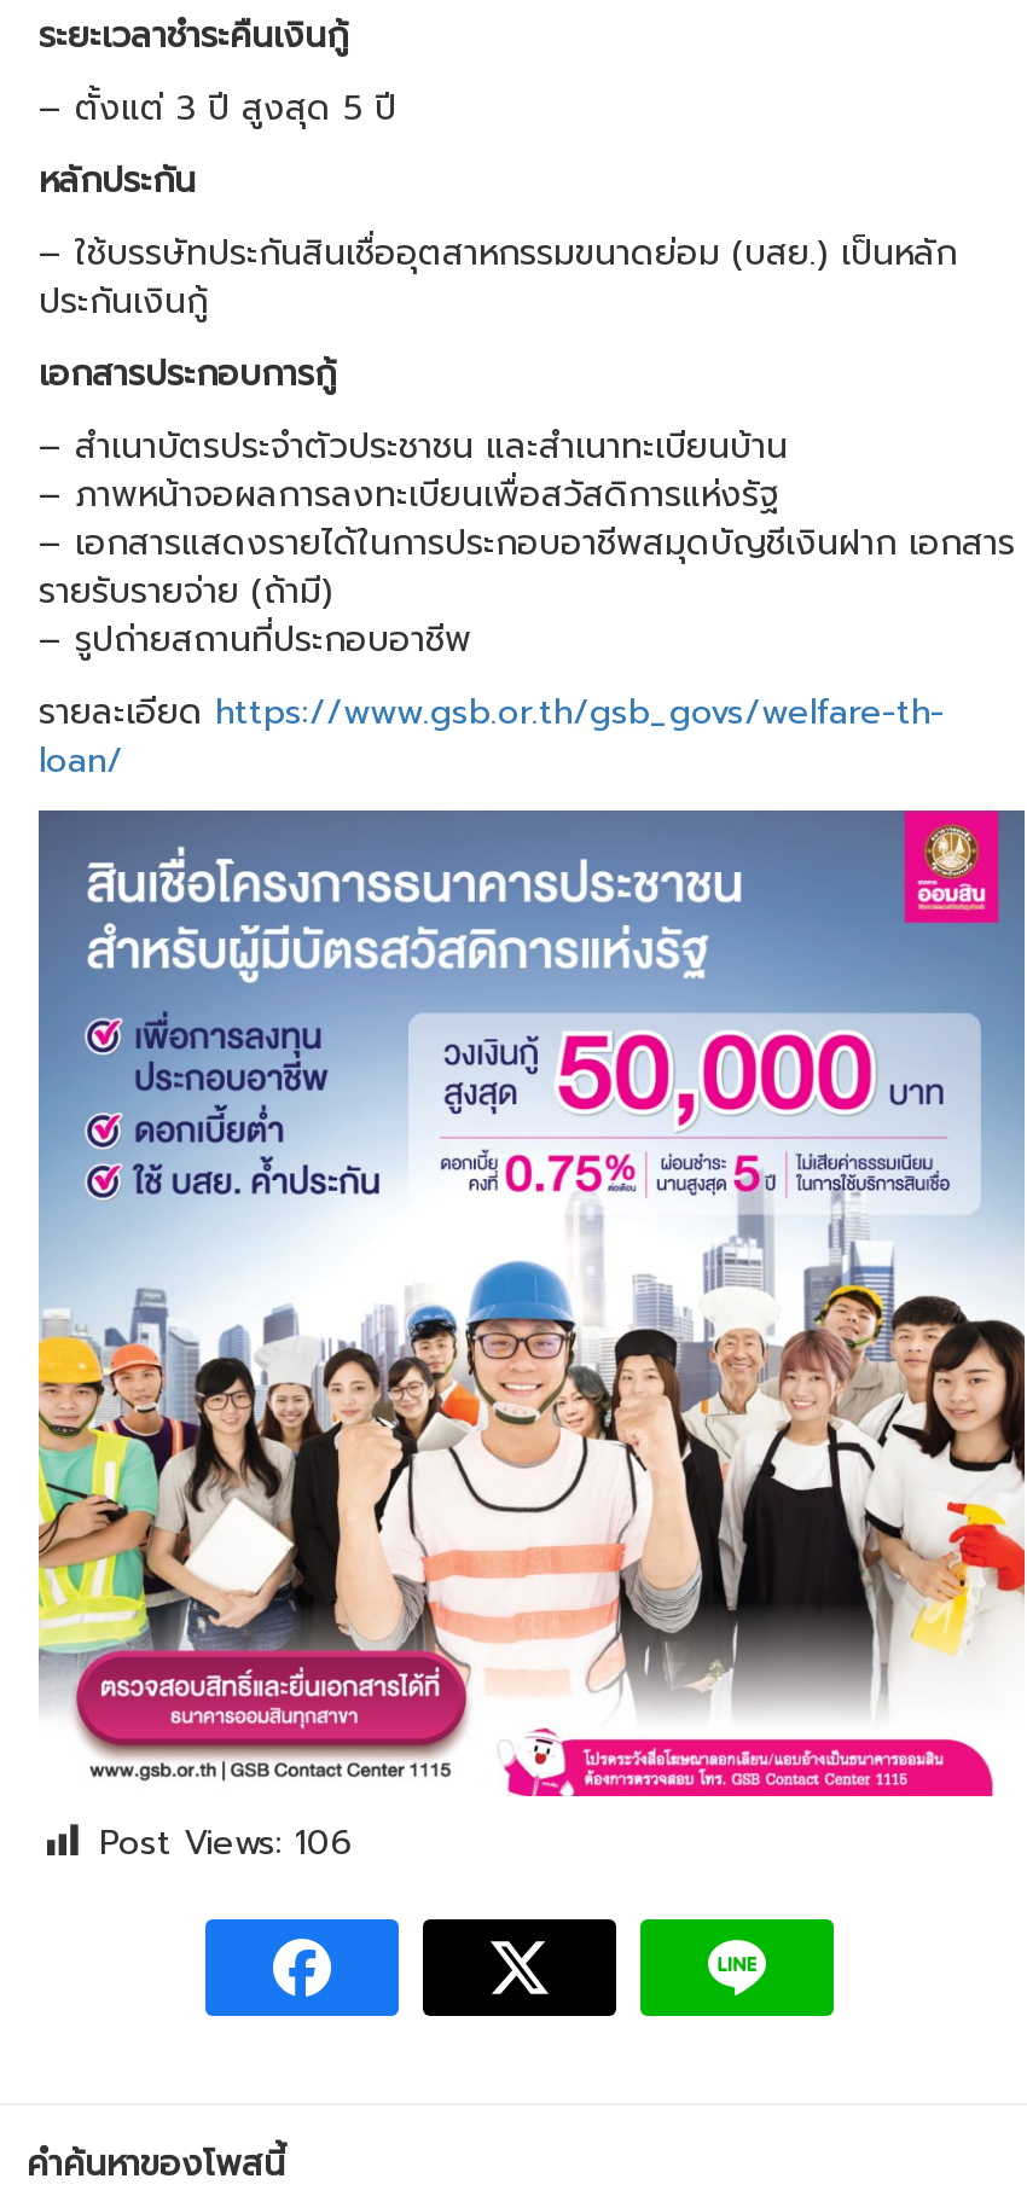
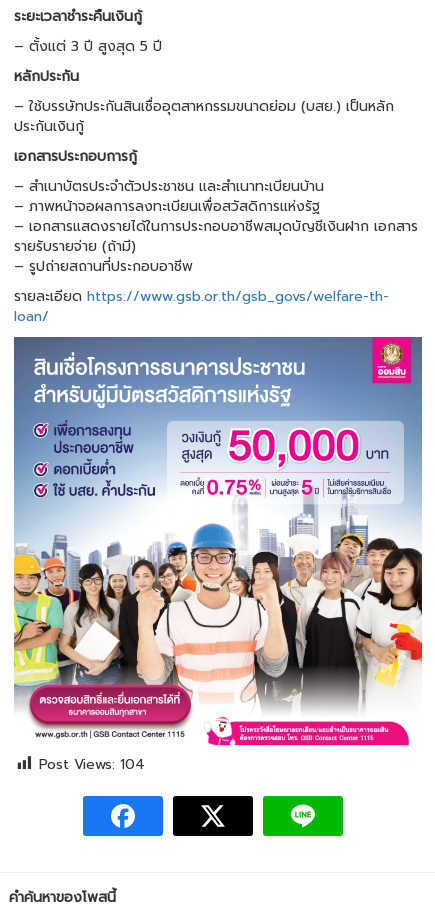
- Post Views: 106
+ Post Views: 104
